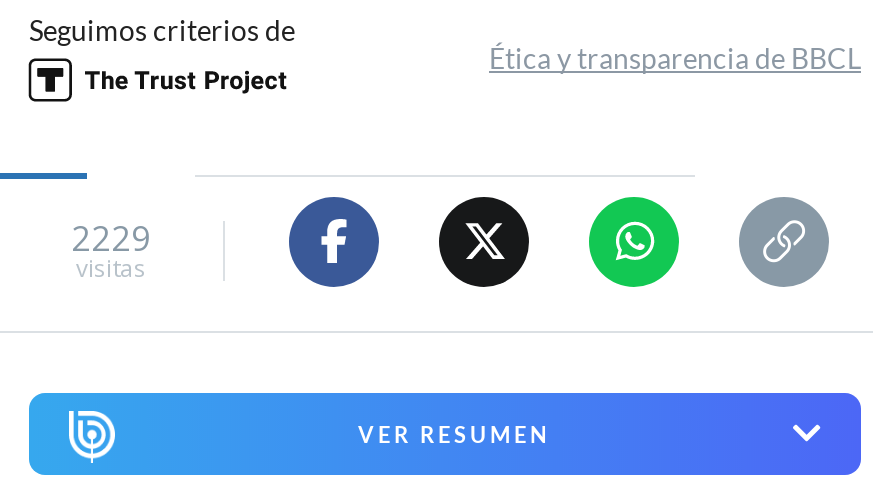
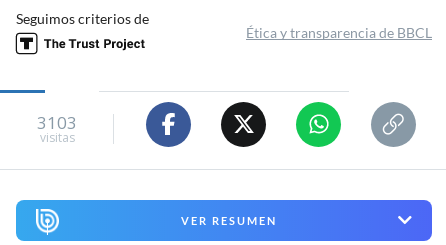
- 2229
+ 3103
